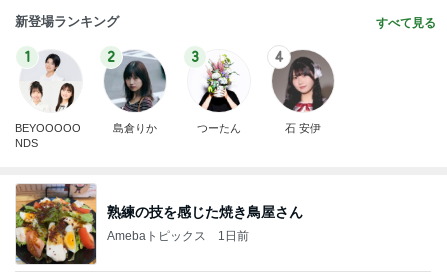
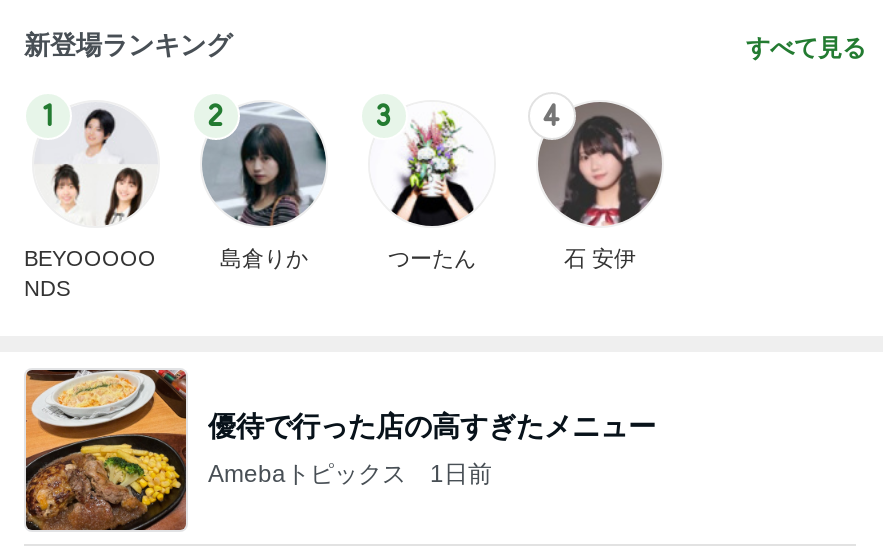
- [image]
- 熟練の技を感じた焼き鳥屋さん
+ [image]
+ 優待で行った店の高すぎたメニュー
